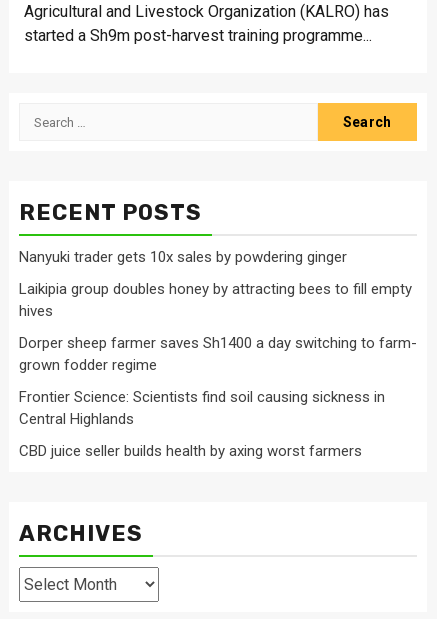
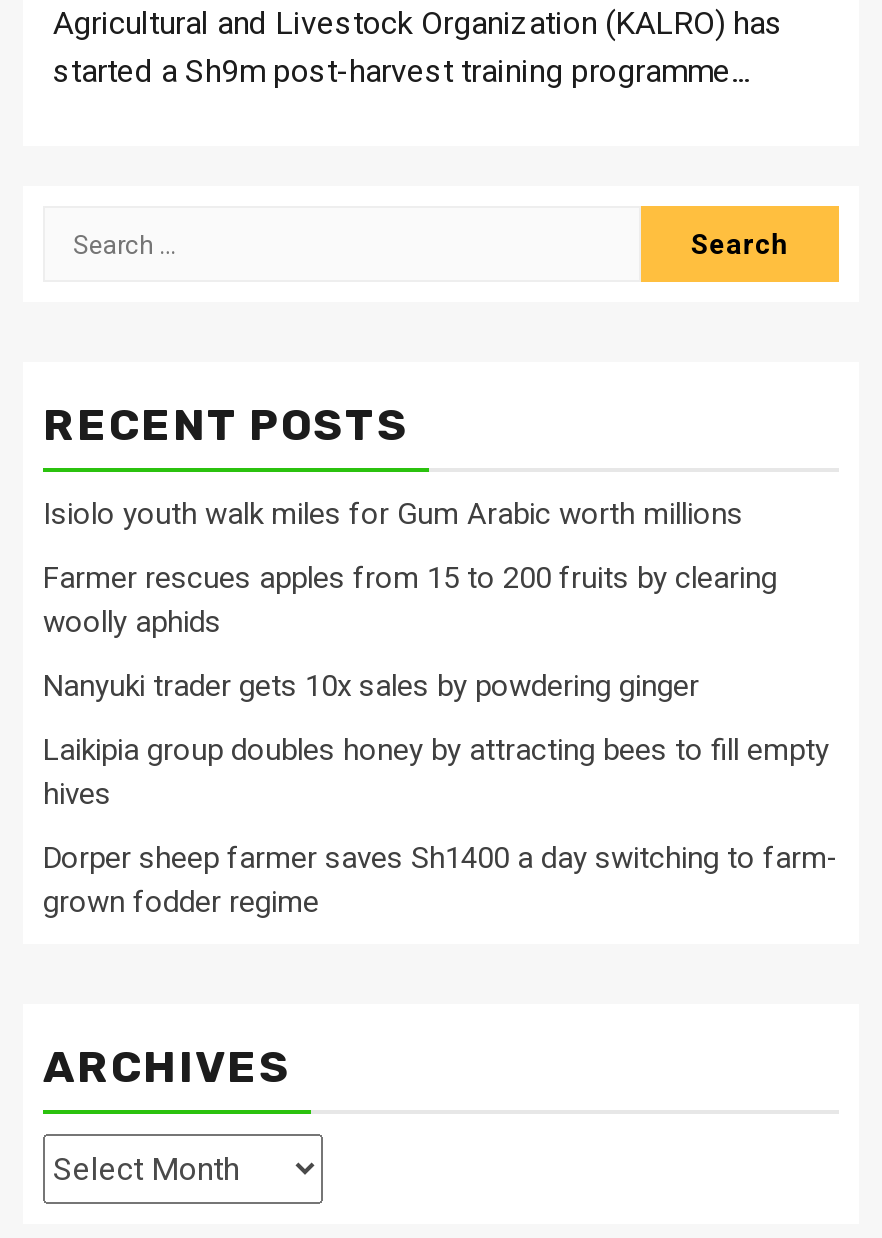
+ Isiolo youth walk miles for Gum Arabic worth millions
+ Farmer rescues apples from 15 to 200 fruits by clearing
+ woolly aphids

moved down: Nanyuki trader gets 10x sales by powdering ginger | Laikipia group doubles honey by attracting bees to fill empty | hives | Dorper sheep farmer saves Sh1400 a day switching to farm- | grown fodder regime

- Frontier Science: Scientists find soil causing sickness in
- Central Highlands
- CBD juice seller builds health by axing worst farmers
